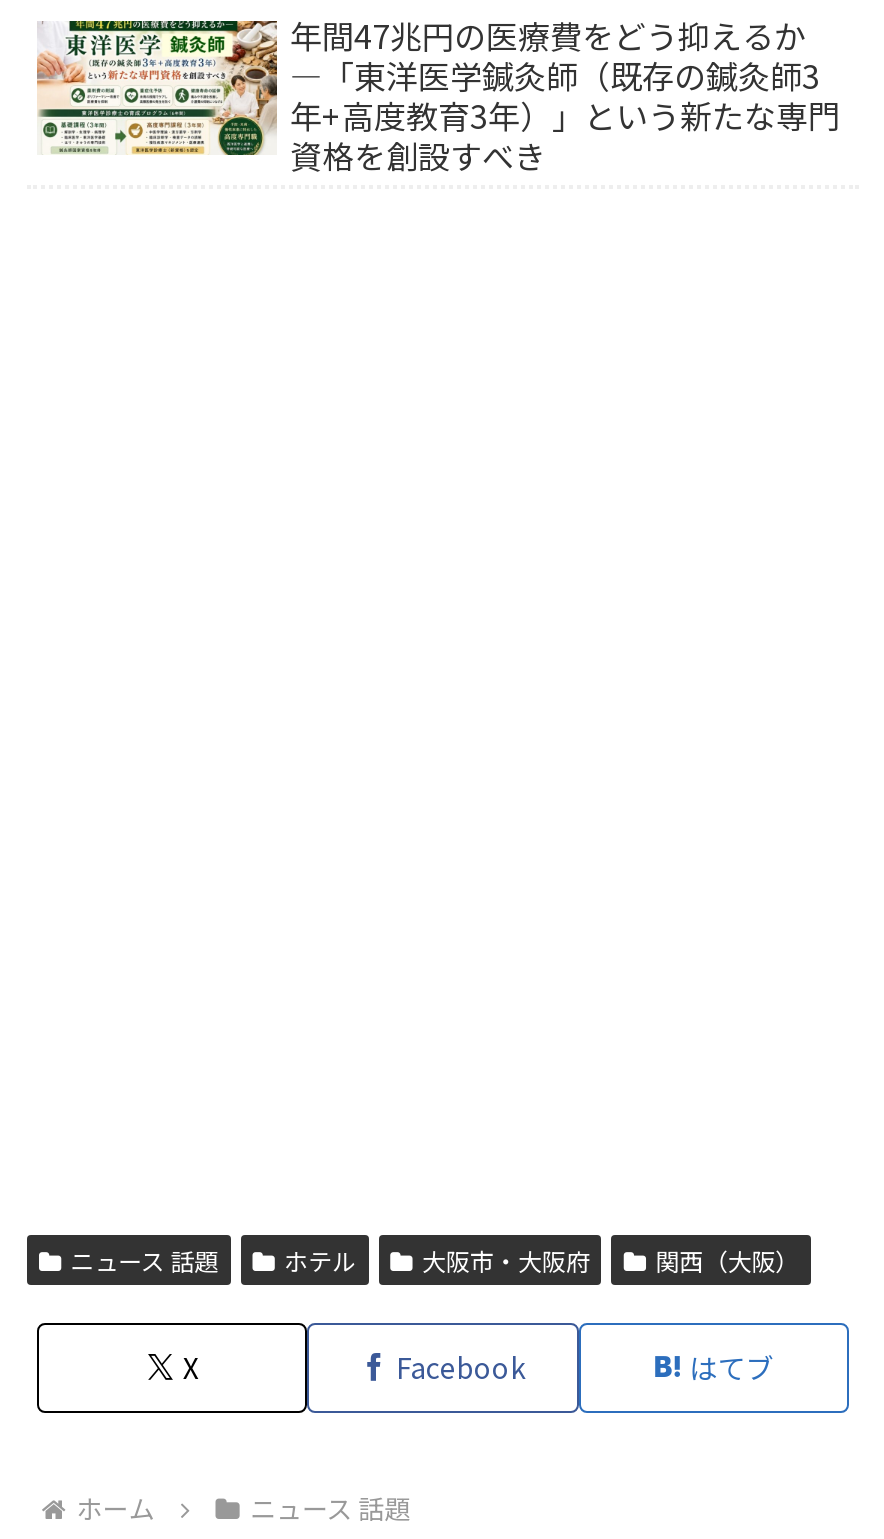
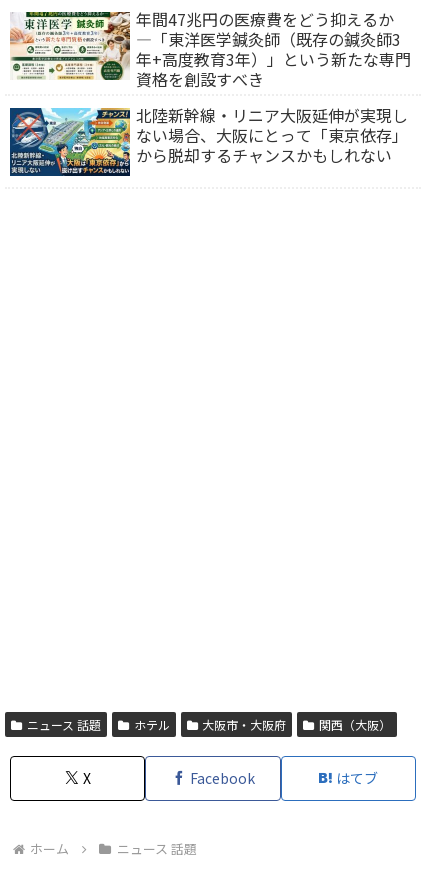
+ [image]
+ 北陸新幹線・リニア大阪延伸が実現し
+ ない場合、大阪にとって「東京依存」
+ から脱却するチャンスかもしれない
